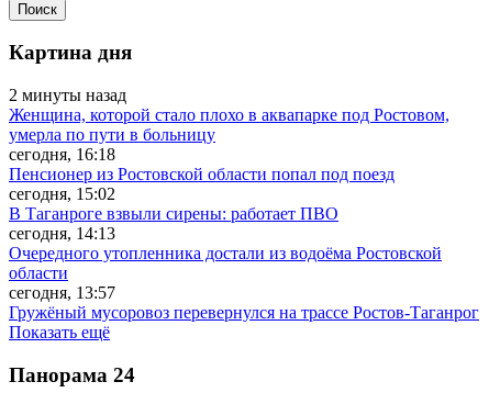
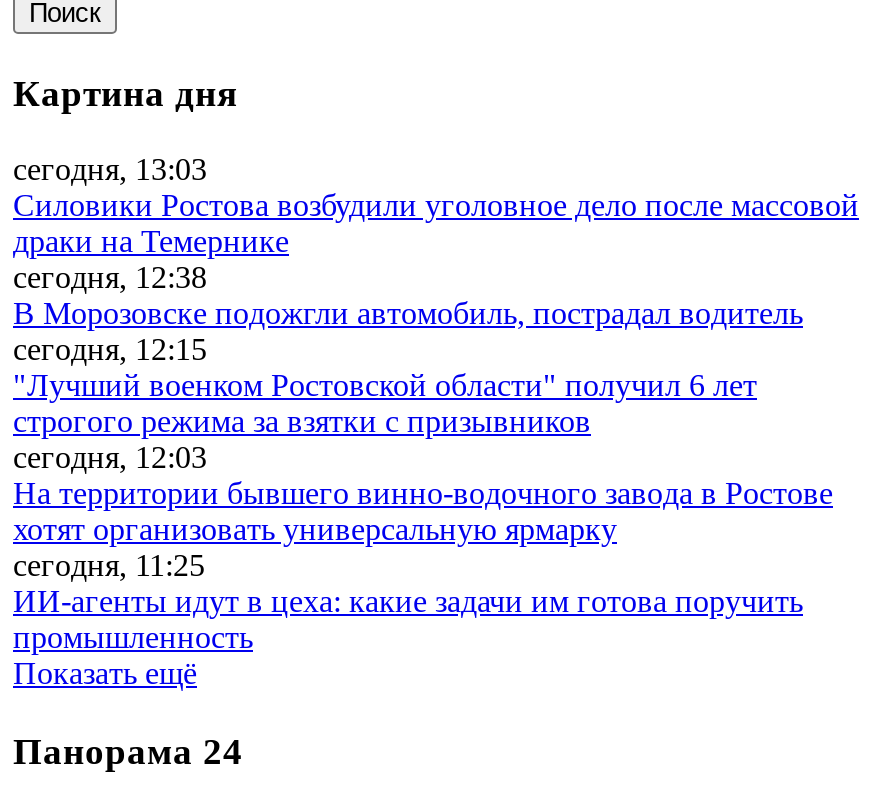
- 2 минуты назад
- Женщина, которой стало плохо в аквапарке под Ростовом,
- умерла по пути в больницу
- сегодня, 16:18
- Пенсионер из Ростовской области попал под поезд
- сегодня, 15:02
- В Таганроге взвыли сирены: работает ПВО
- сегодня, 14:13
- Очередного утопленника достали из водоёма Ростовской
- области
- сегодня, 13:57
- Гружёный мусоровоз перевернулся на трассе Ростов-Таганрог
+ сегодня, 13:03
+ Силовики Ростова возбудили уголовное дело после массовой
+ драки на Темернике
+ сегодня, 12:38
+ В Морозовске подожгли автомобиль, пострадал водитель
+ сегодня, 12:15
+ "Лучший военком Ростовской области" получил 6 лет
+ строгого режима за взятки с призывников
+ сегодня, 12:03
+ На территории бывшего винно-водочного завода в Ростове
+ хотят организовать универсальную ярмарку
+ сегодня, 11:25
+ ИИ-агенты идут в цеха: какие задачи им готова поручить
+ промышленность
